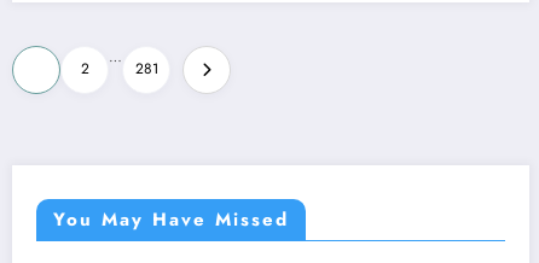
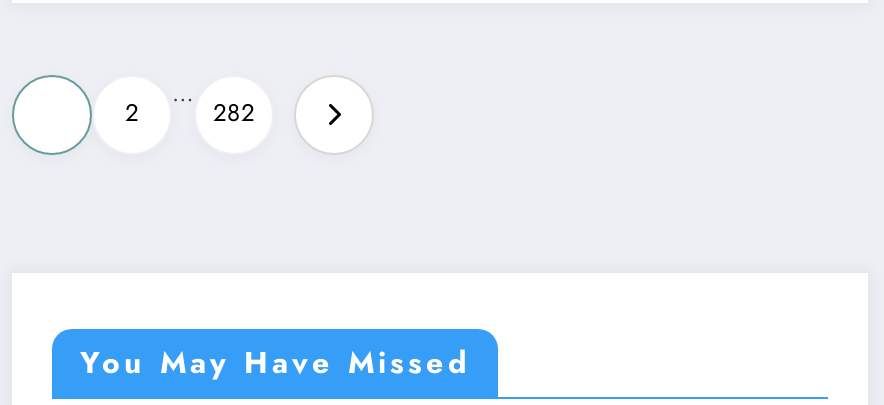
- 281
+ 282
